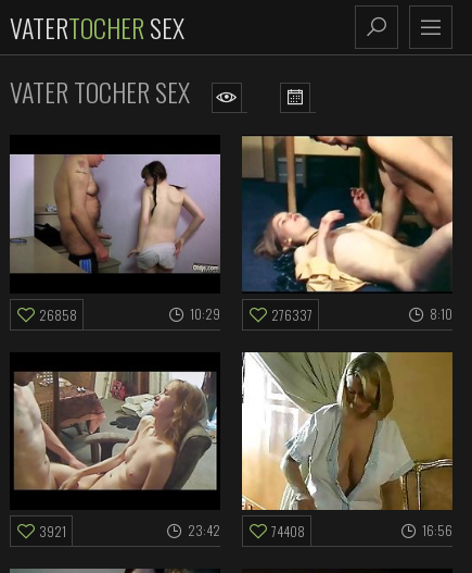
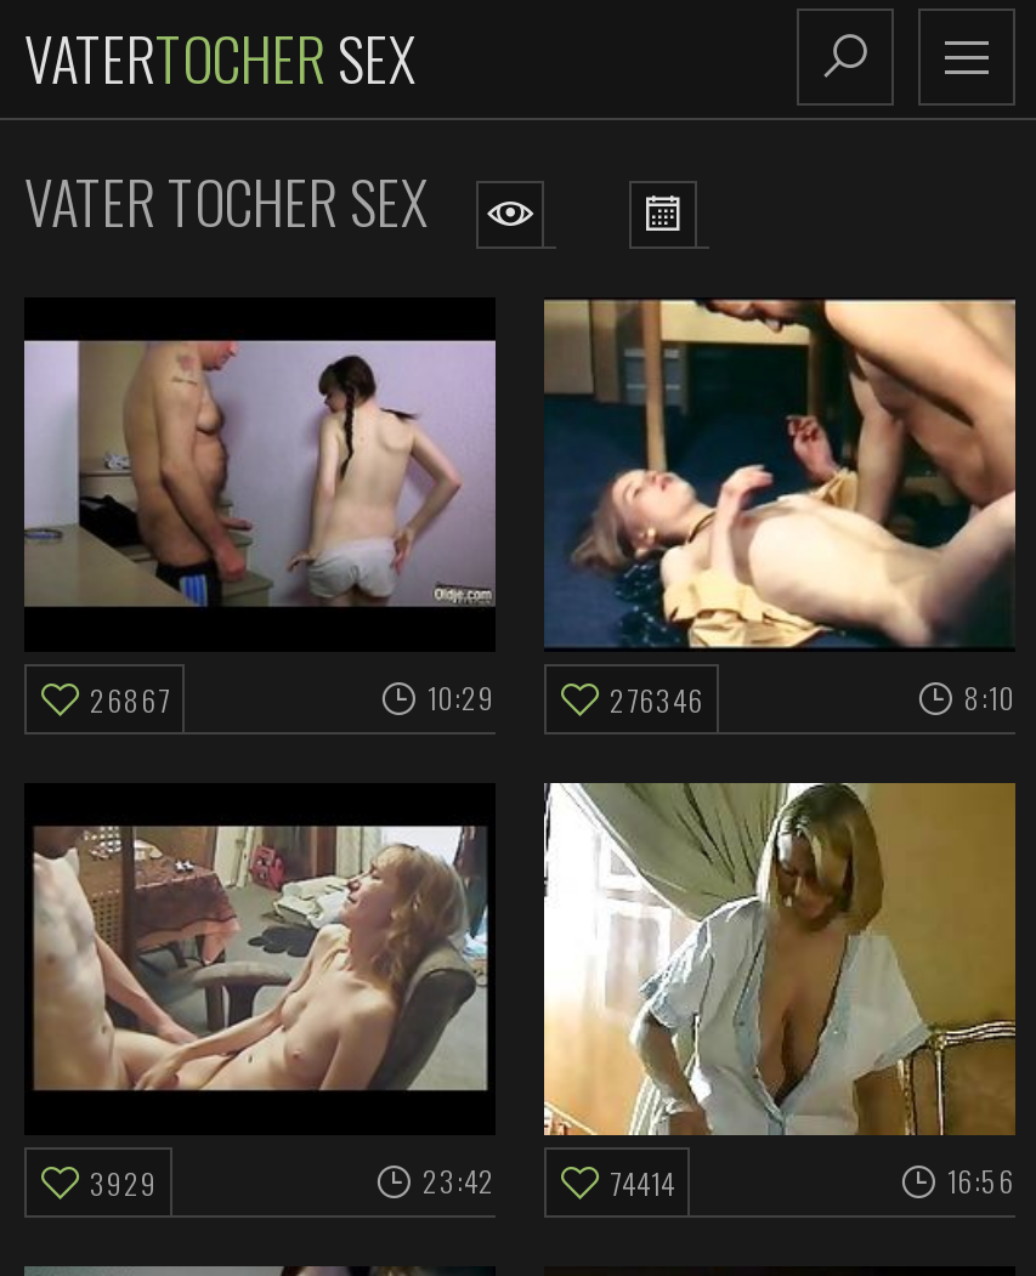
- 26858
+ 26867

- 276337
+ 276346

- 3921
+ 3929

- 74408
+ 74414
